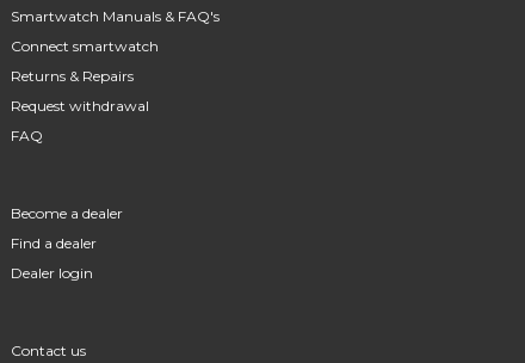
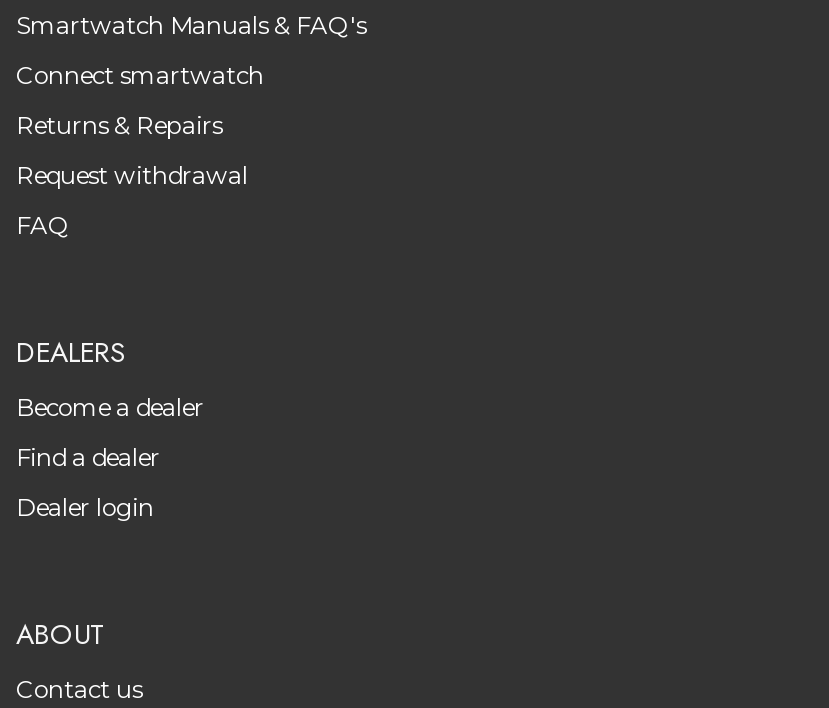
+ DEALERS

+ ABOUT
